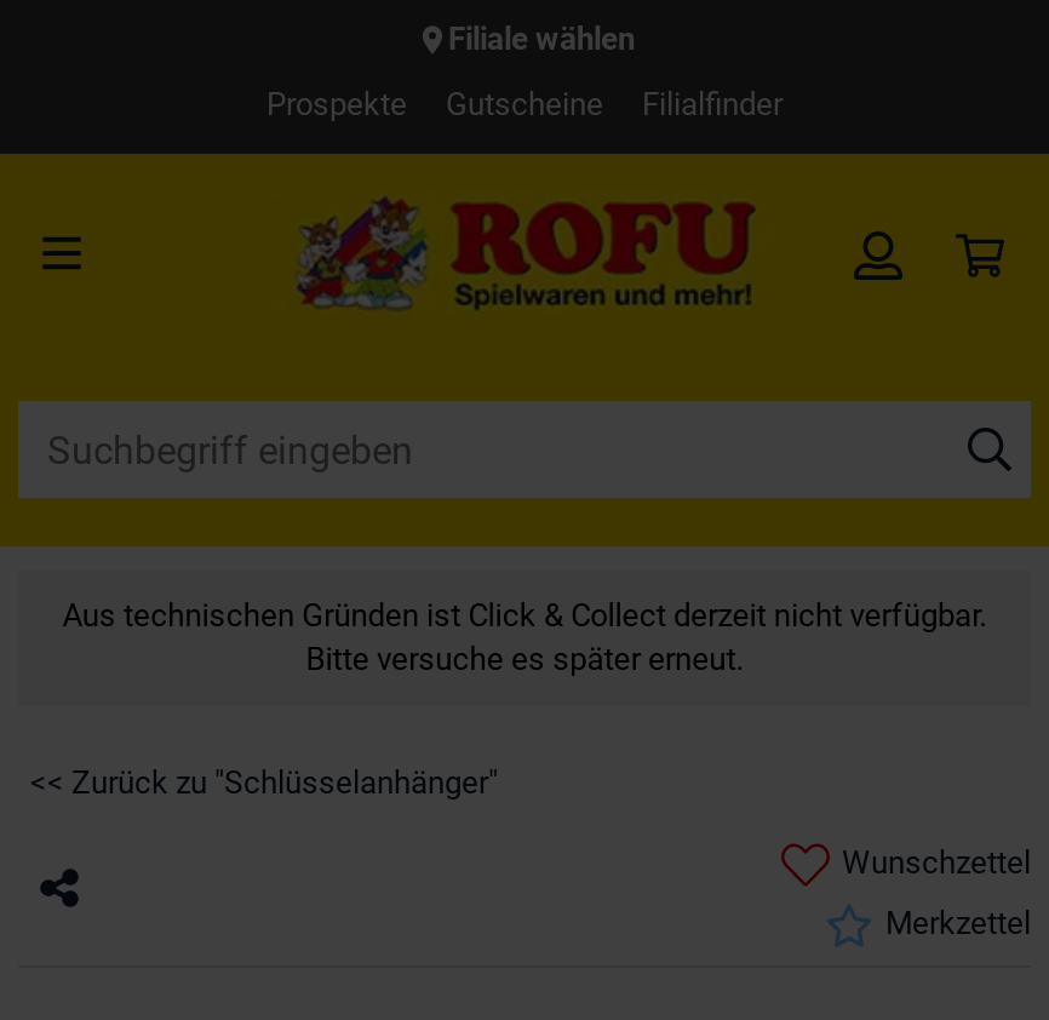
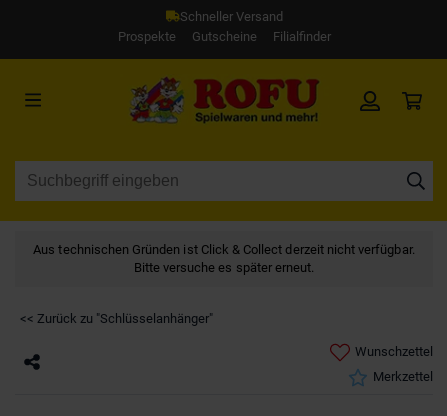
- Filiale wählen
+ Schneller Versand
